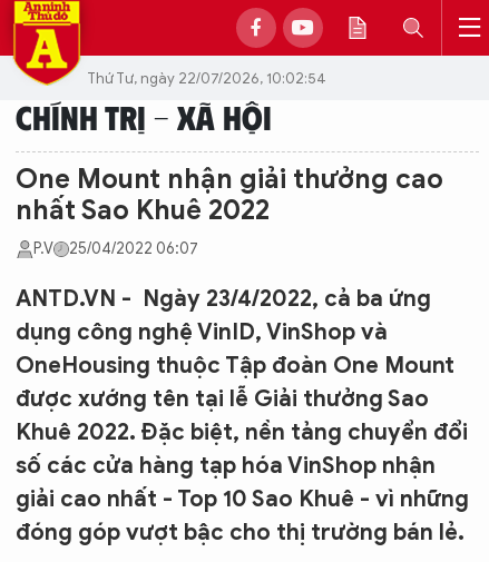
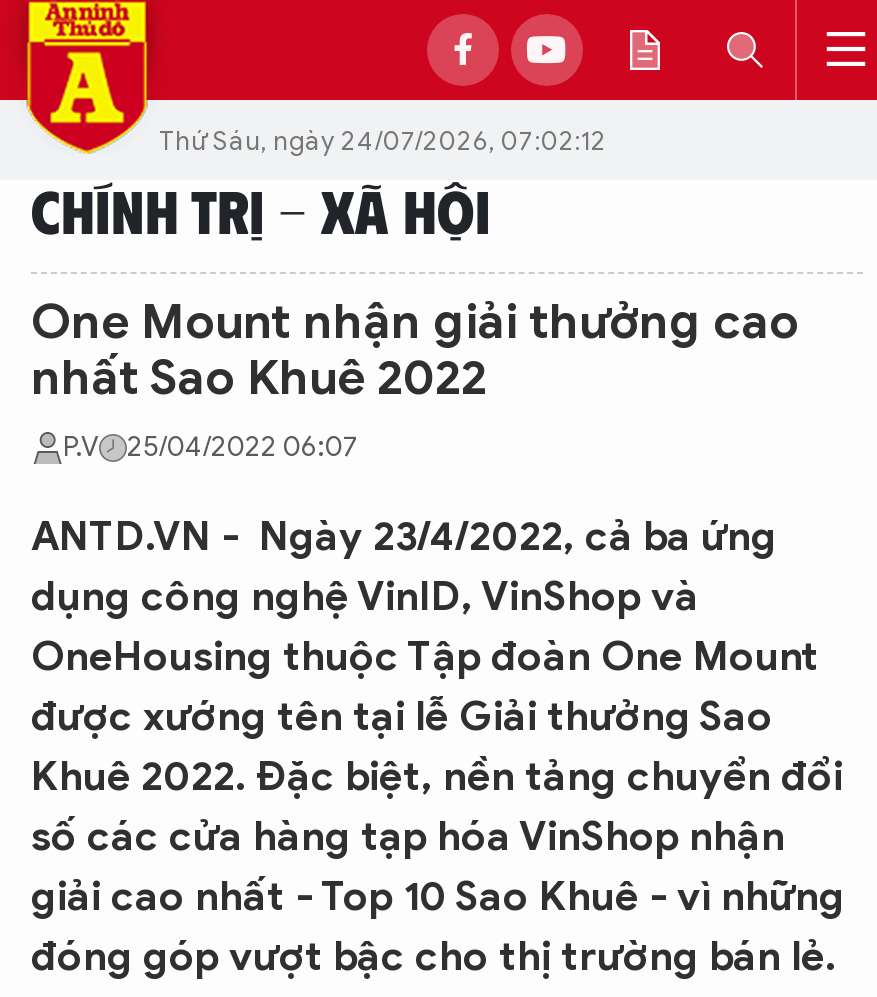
- Thứ Tư, ngày 22/07/2026, 10:02:54
+ Thứ Sáu, ngày 24/07/2026, 07:02:12
